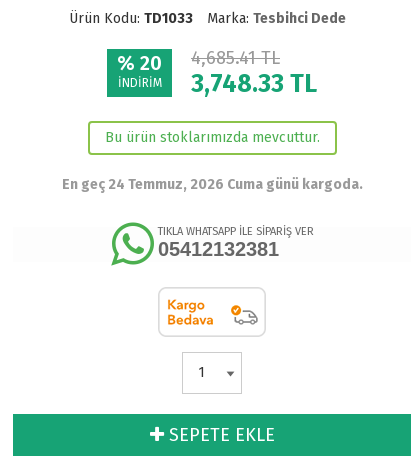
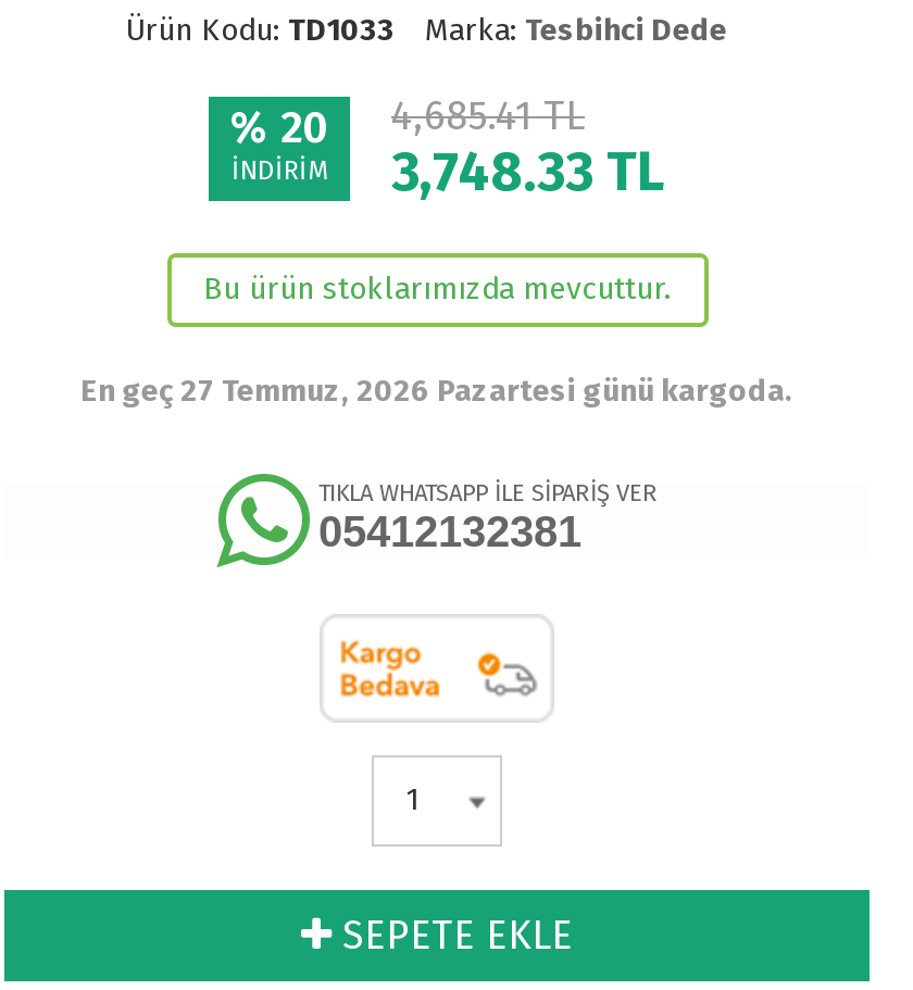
- En geç 24 Temmuz, 2026 Cuma günü kargoda.
+ En geç 27 Temmuz, 2026 Pazartesi günü kargoda.
